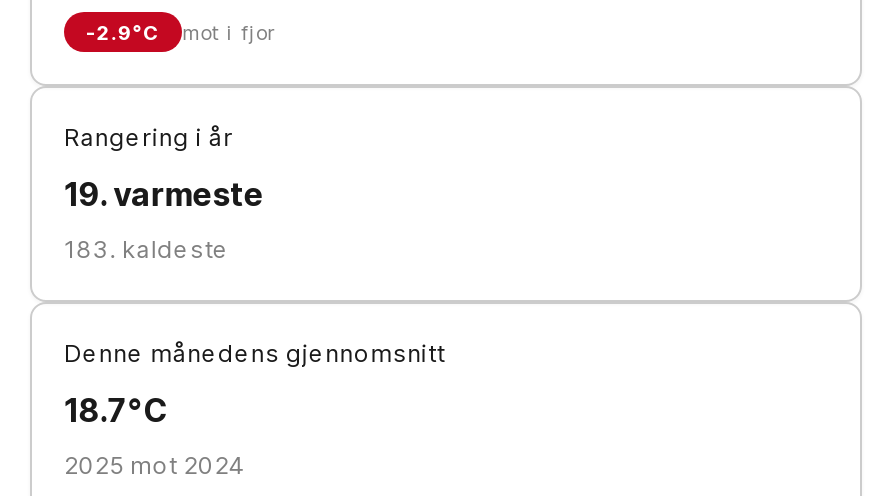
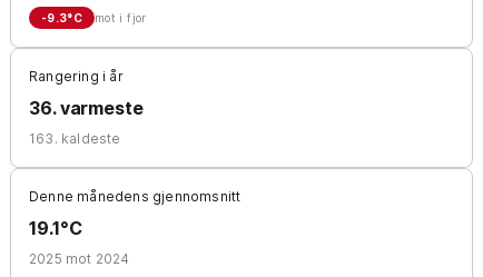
- -2.9°C mot i fjor
+ -9.3°C mot i fjor

- 19. varmeste
+ 36. varmeste

- 183. kaldeste
+ 163. kaldeste

- 18.7°C
+ 19.1°C
